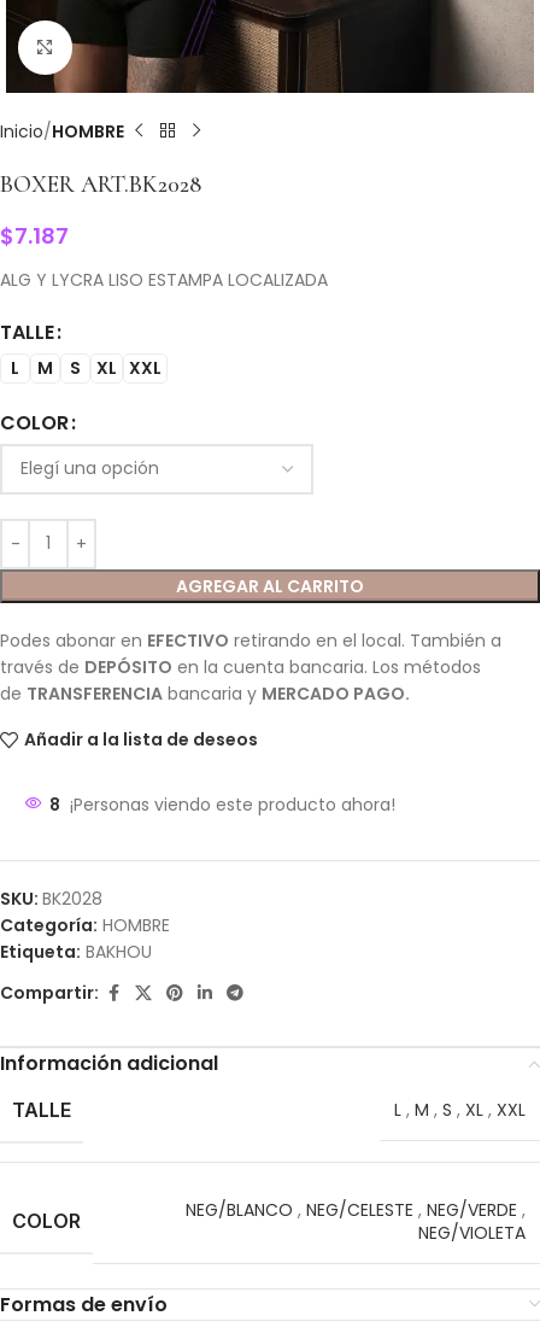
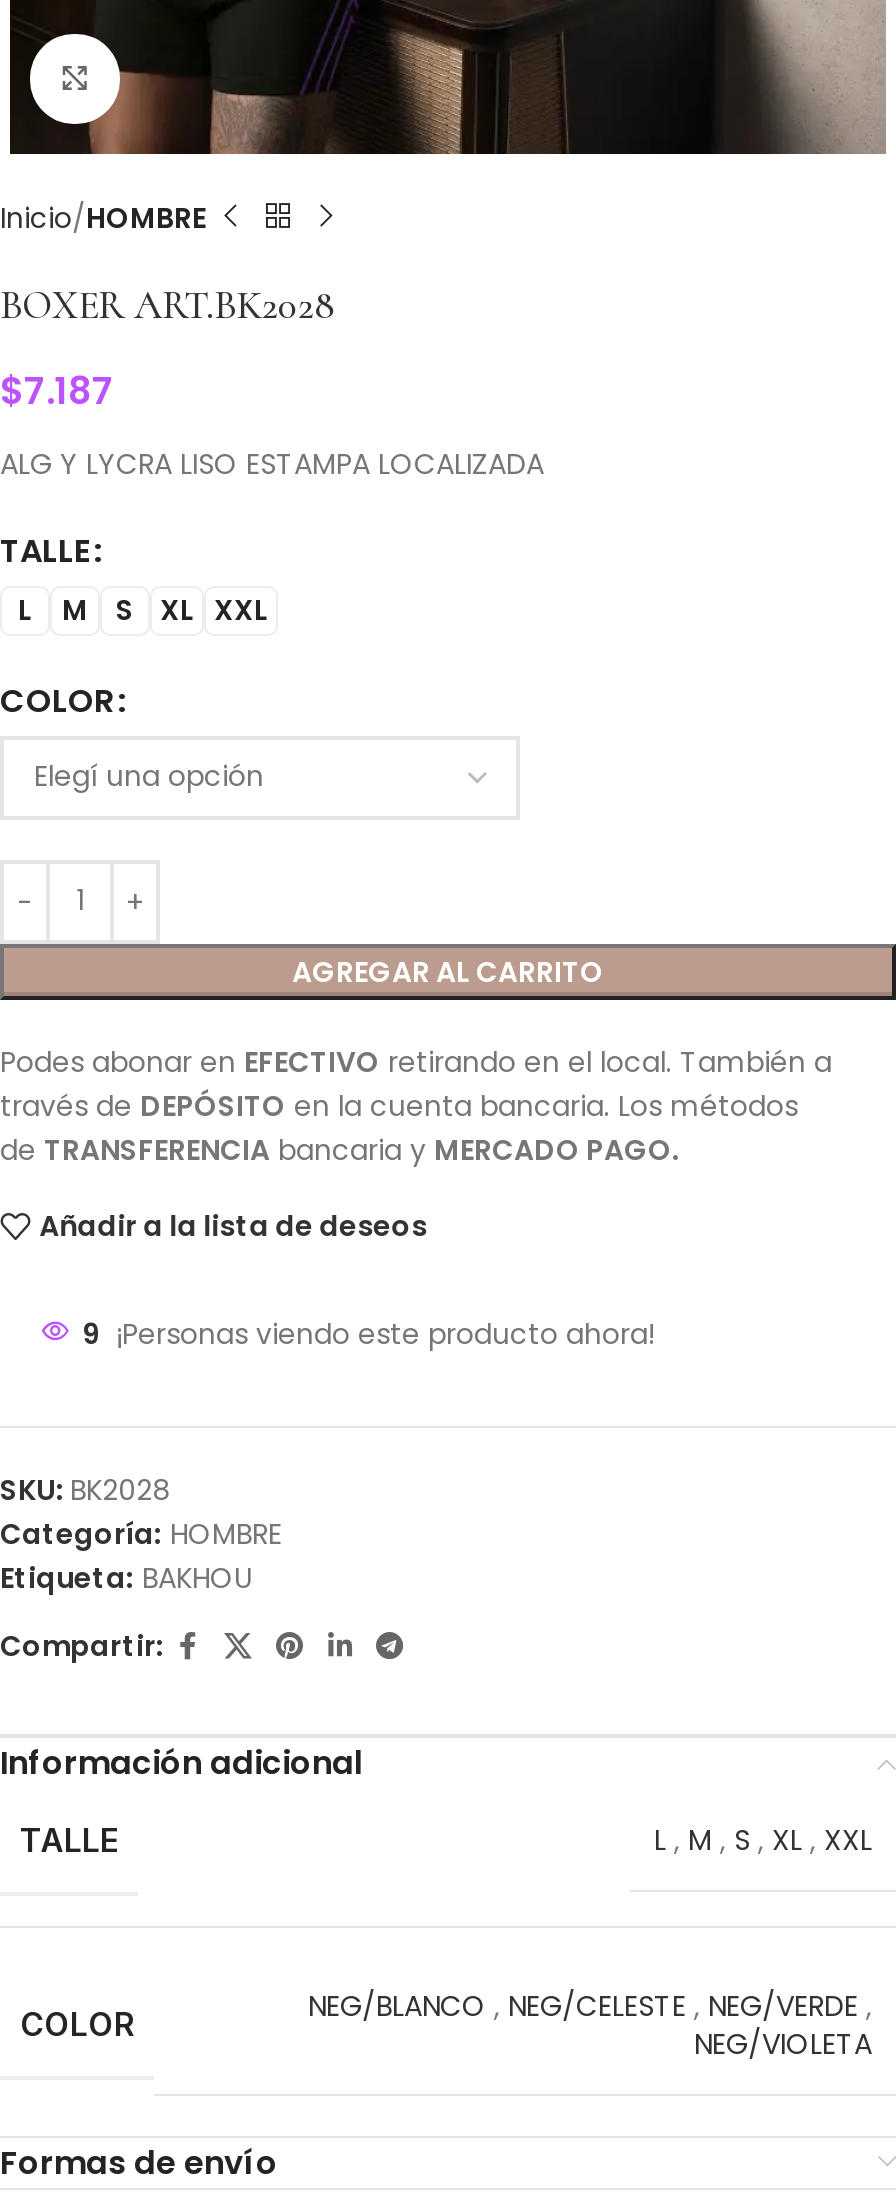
- 8 ¡Personas viendo este producto ahora!
+ 9 ¡Personas viendo este producto ahora!
